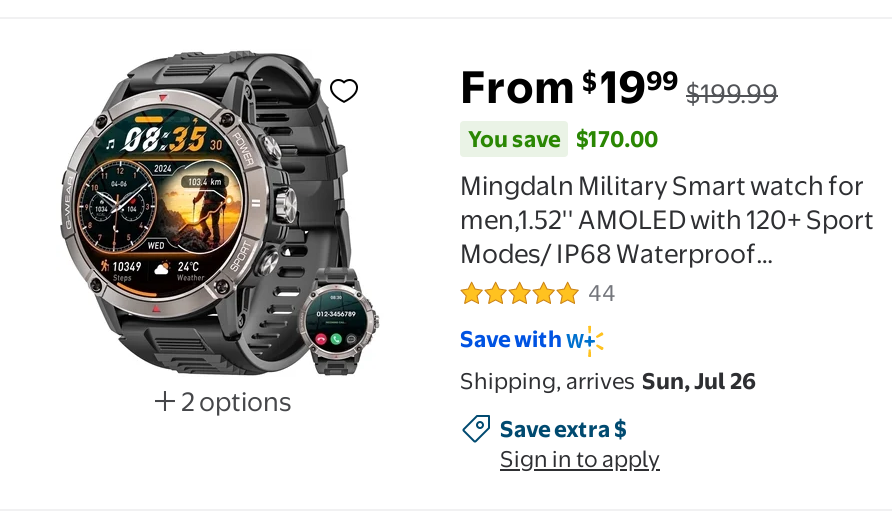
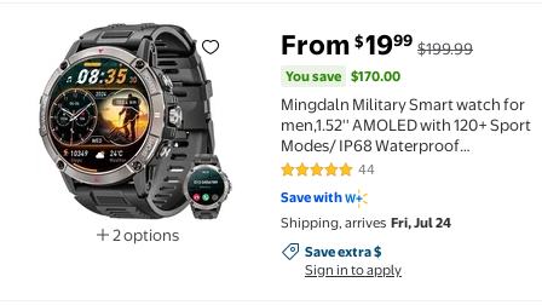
- Shipping, arrives Sun, Jul 26
+ Shipping, arrives Fri, Jul 24
